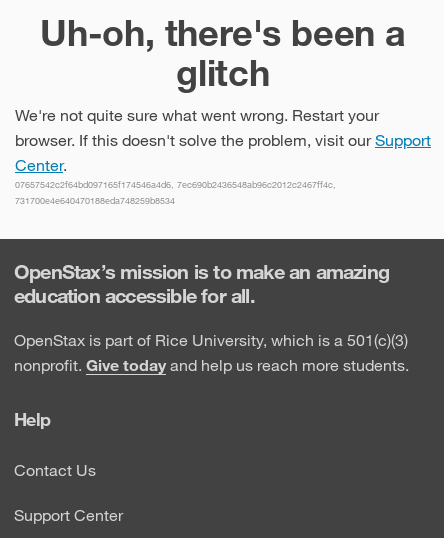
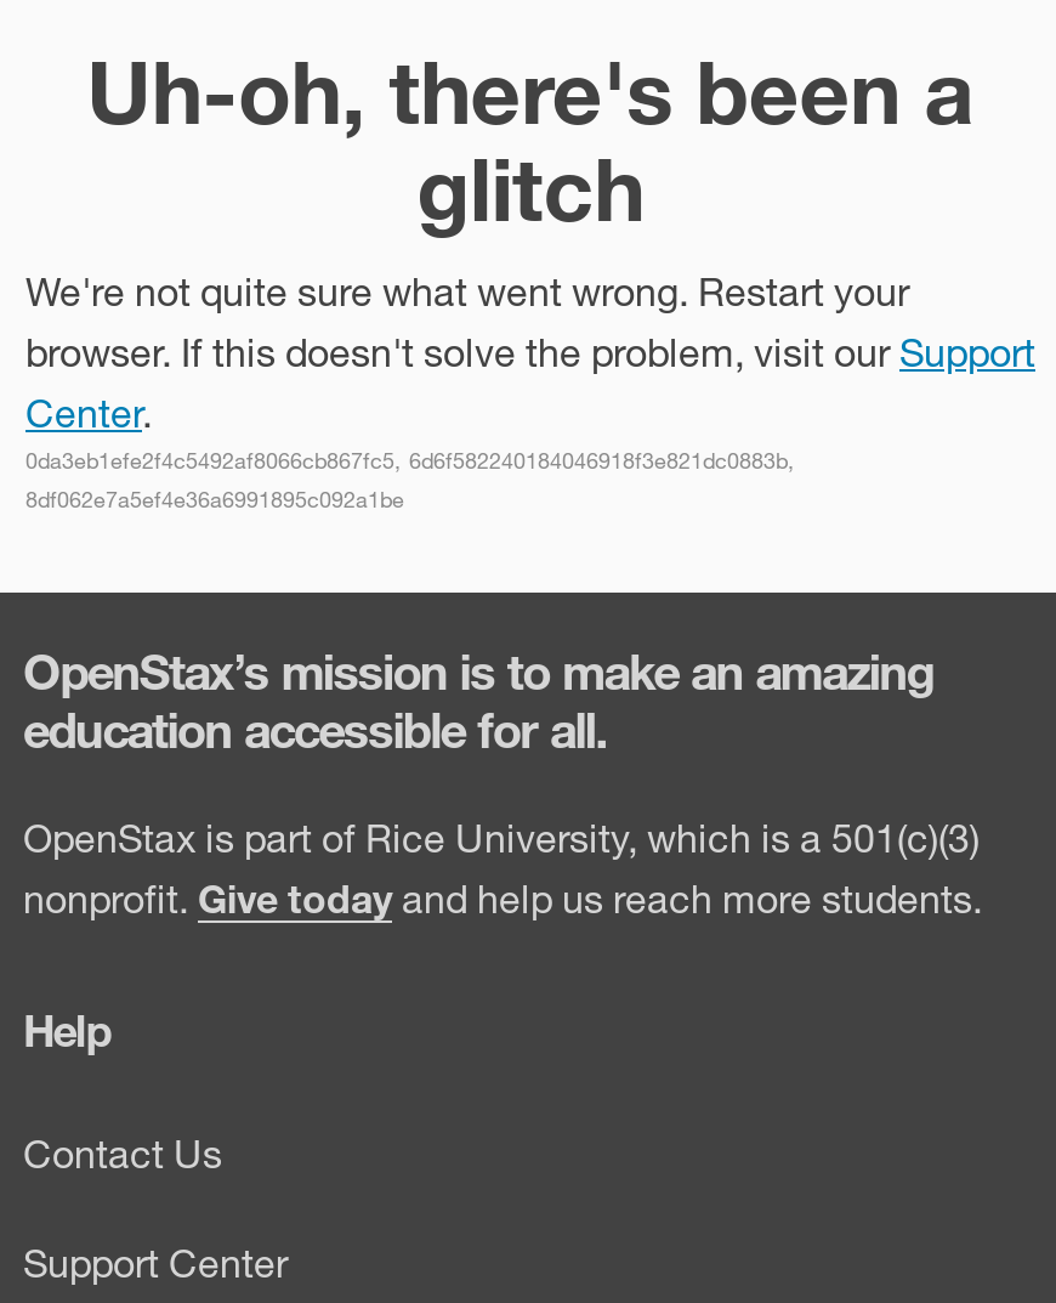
- 07657542c2f64bd097165f174546a4d6, 7ec690b2436548ab96c2012c2467ff4c,
+ 0da3eb1efe2f4c5492af8066cb867fc5, 6d6f582240184046918f3e821dc0883b,

- 731700e4e640470188eda748259b8534
+ 8df062e7a5ef4e36a6991895c092a1be
